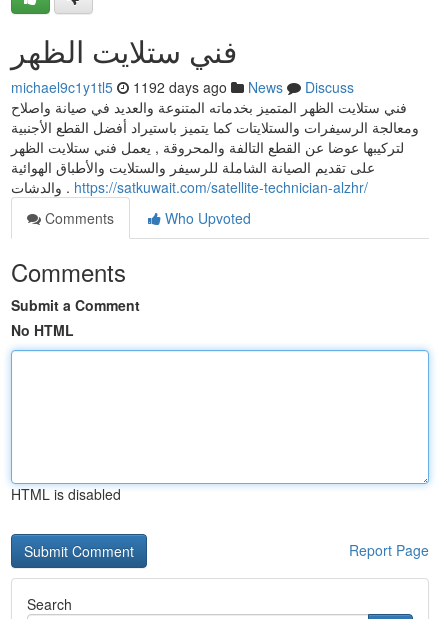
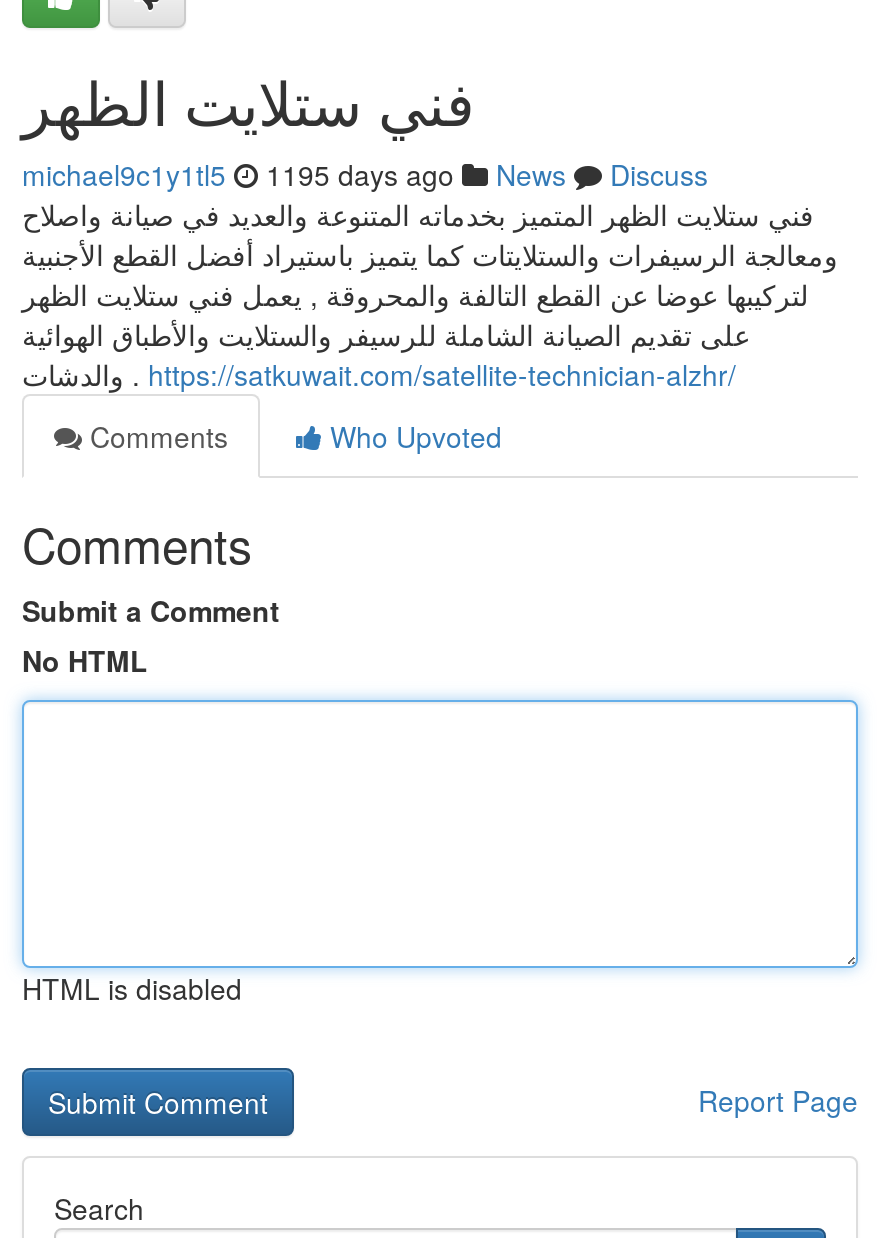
- michael9c1y1tl5 1192 days ago News Discuss
+ michael9c1y1tl5 1195 days ago News Discuss
